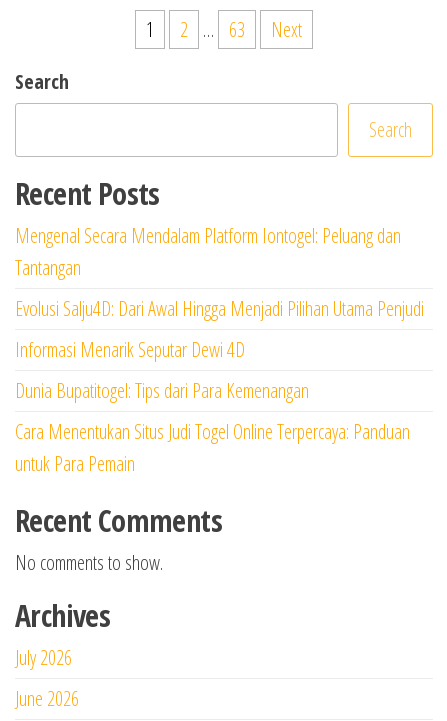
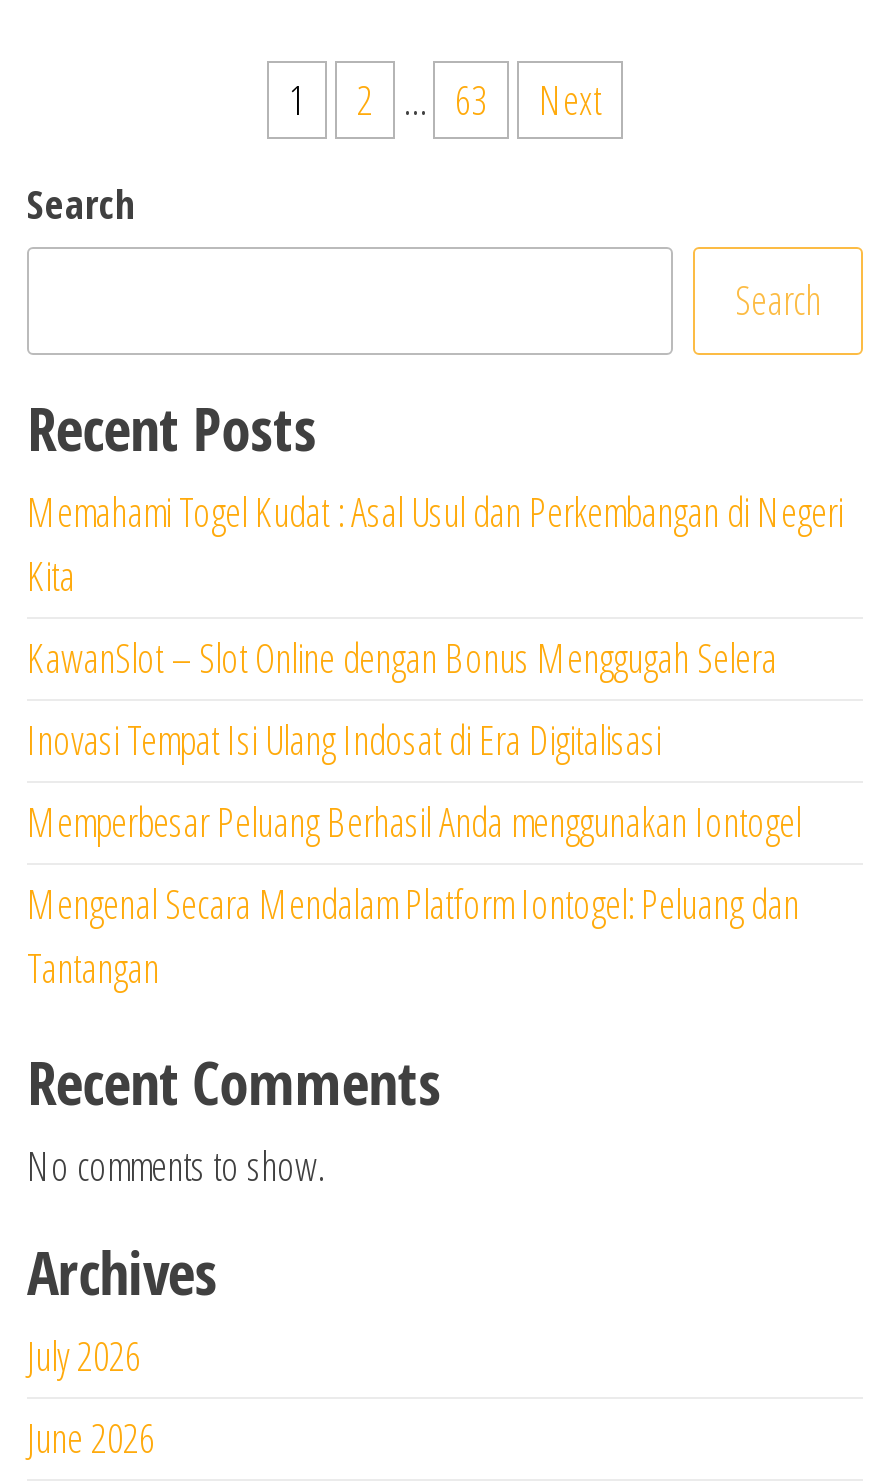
+ Memahami Togel Kudat : Asal Usul dan Perkembangan di Negeri
+ Kita
+ KawanSlot – Slot Online dengan Bonus Menggugah Selera
+ Inovasi Tempat Isi Ulang Indosat di Era Digitalisasi
+ Memperbesar Peluang Berhasil Anda menggunakan Iontogel

moved down: Mengenal Secara Mendalam Platform Iontogel: Peluang dan | Tantangan

- Evolusi Salju4D: Dari Awal Hingga Menjadi Pilihan Utama Penjudi
- Informasi Menarik Seputar Dewi 4D
- Dunia Bupatitogel: Tips dari Para Kemenangan
- Cara Menentukan Situs Judi Togel Online Terpercaya: Panduan
- untuk Para Pemain
